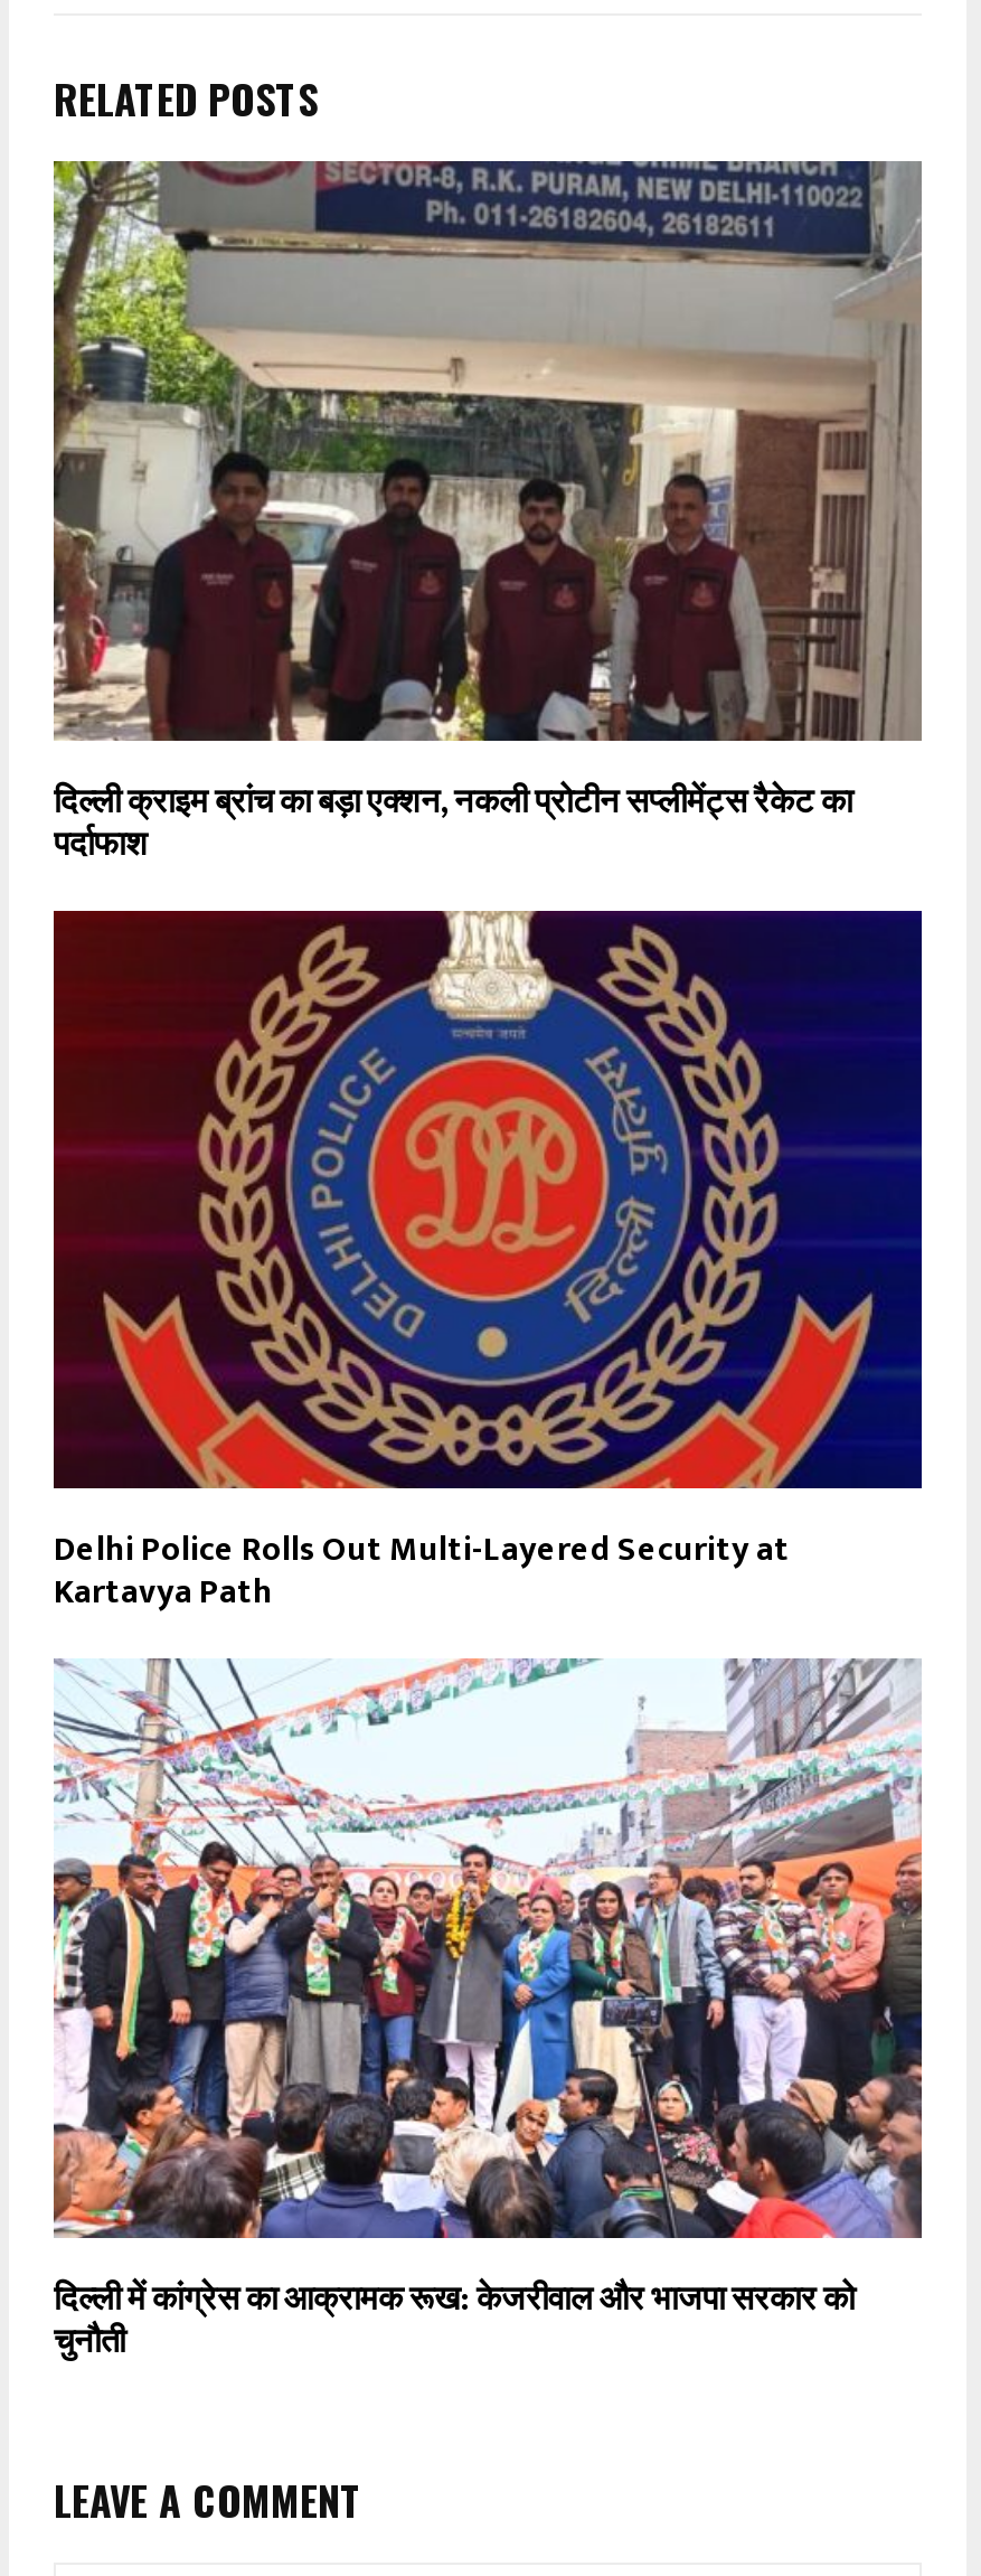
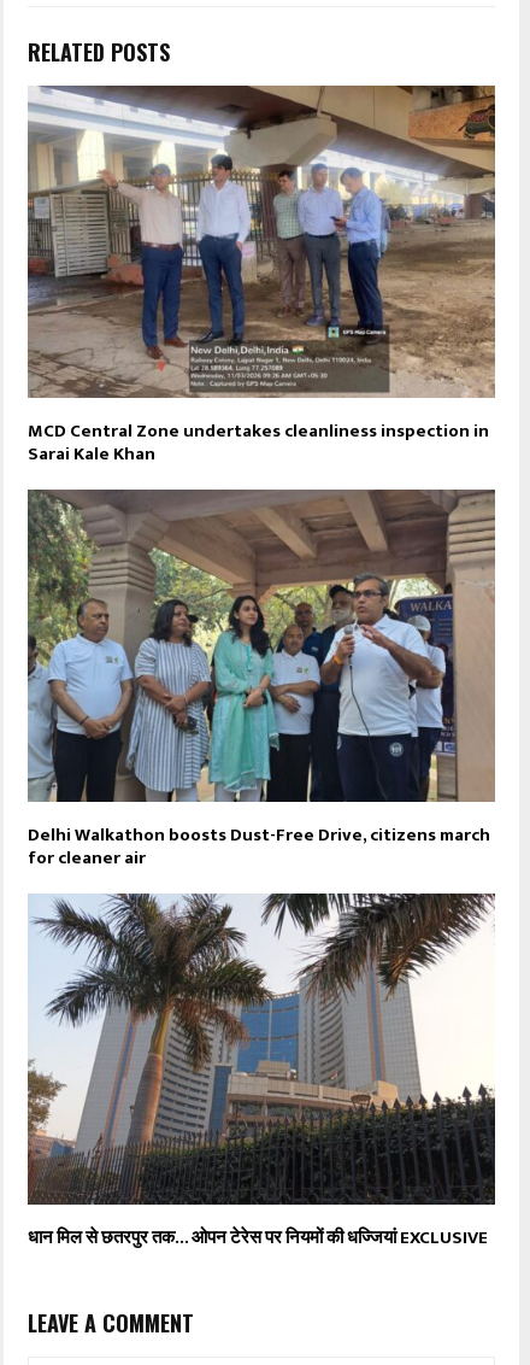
- [image]
- दिल्ली क्राइम ब्रांच का बड़ा एक्शन, नकली प्रोटीन सप्लीमेंट्स रैकेट का
- पर्दाफाश
+ [image]
+ MCD Central Zone undertakes cleanliness inspection in
+ Sarai Kale Khan

- [image]
- Delhi Police Rolls Out Multi-Layered Security at
- Kartavya Path
+ [image]
+ Delhi Walkathon boosts Dust-Free Drive, citizens march
+ for cleaner air

- [image]
- दिल्ली में कांग्रेस का आक्रामक रूख: केजरीवाल और भाजपा सरकार को
- चुनौती
+ [image]
+ धान मिल से छतरपुर तक… ओपन टेरेस पर नियमों की धज्जियां EXCLUSIVE
